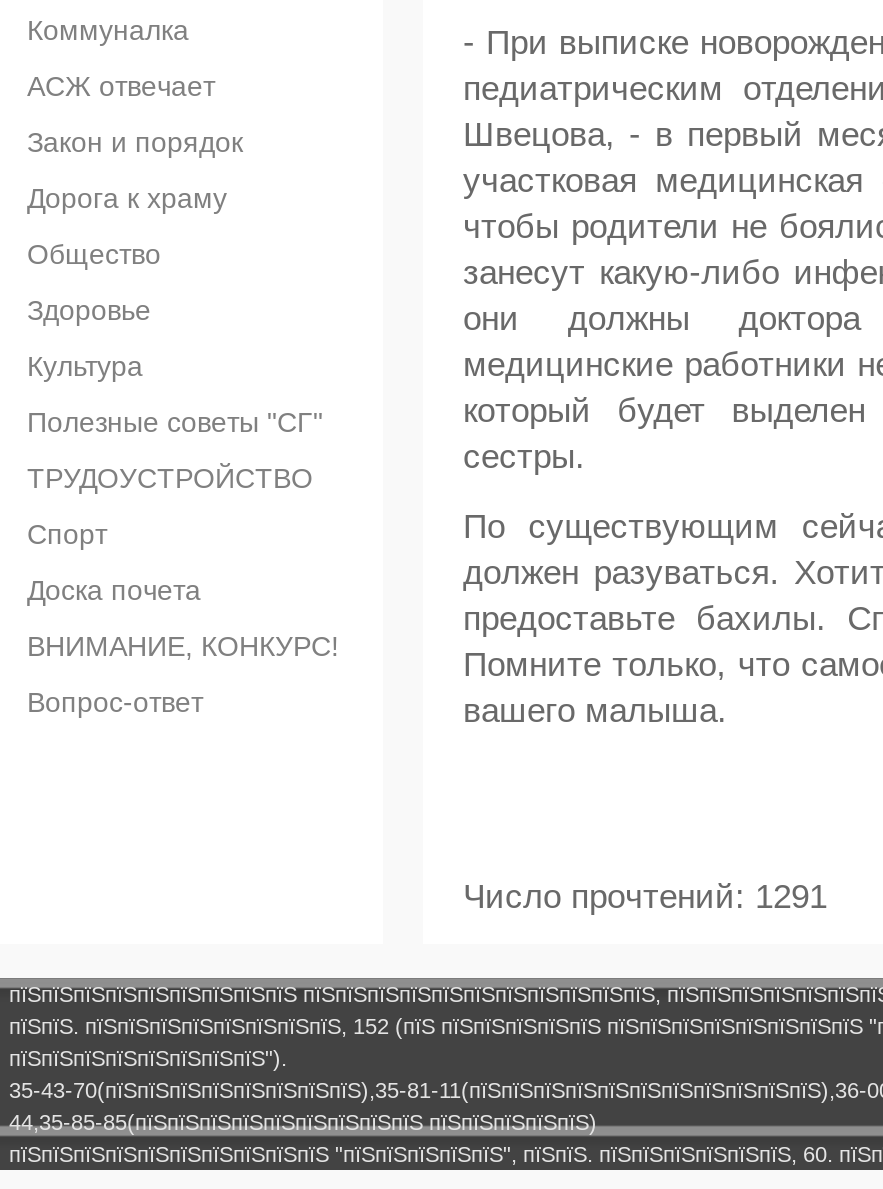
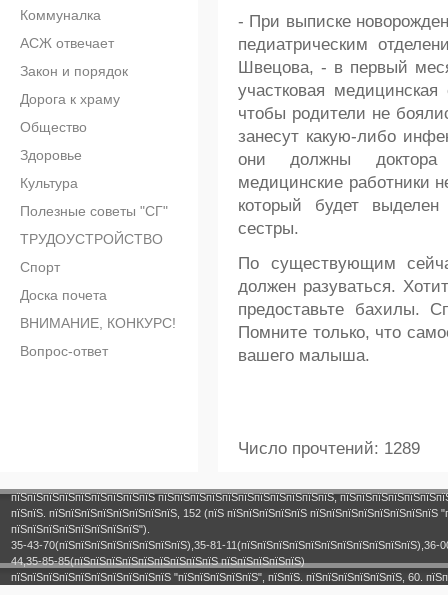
- Число прочтений: 1291
+ Число прочтений: 1289
